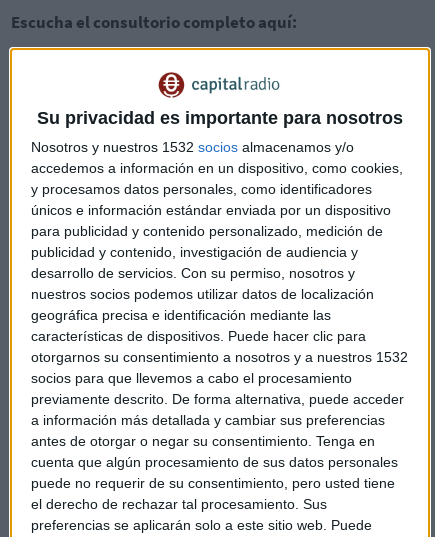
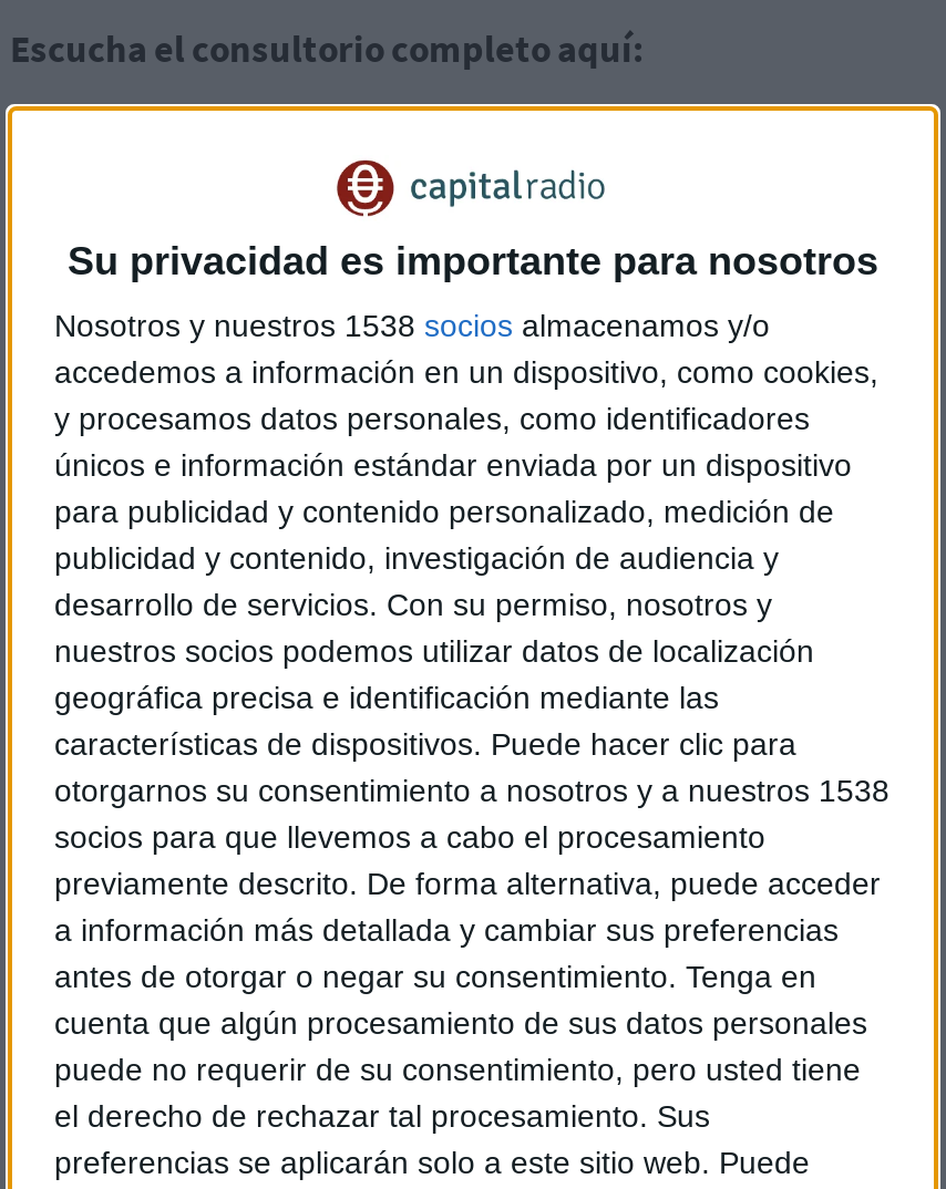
- Nosotros y nuestros 1532 socios almacenamos y/o
+ Nosotros y nuestros 1538 socios almacenamos y/o

- otorgarnos su consentimiento a nosotros y a nuestros 1532
+ otorgarnos su consentimiento a nosotros y a nuestros 1538
